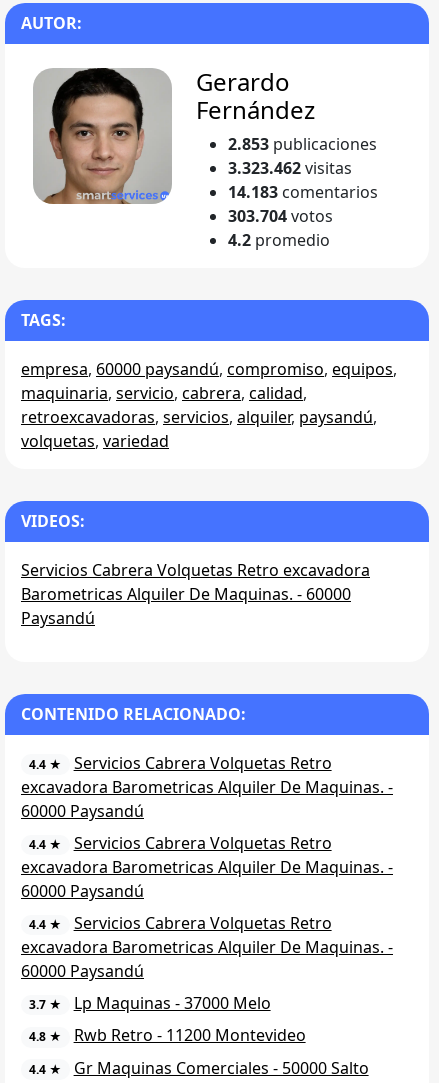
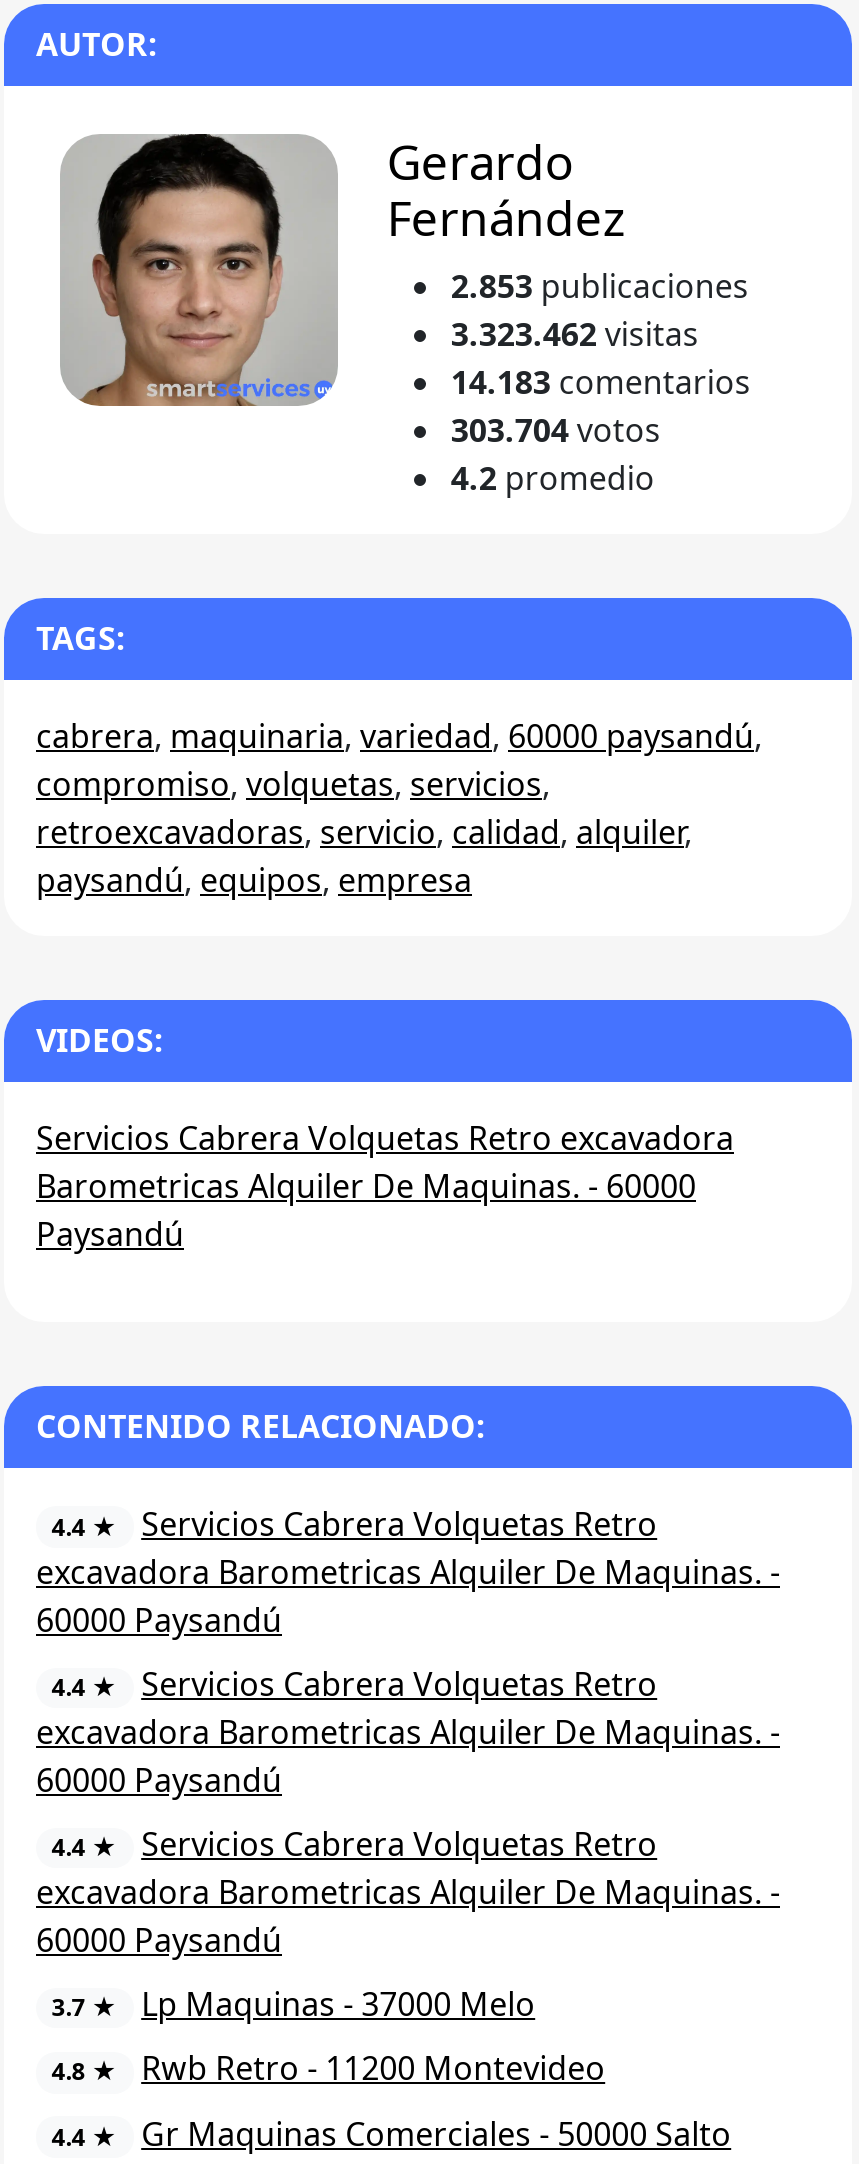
- empresa, 60000 paysandú, compromiso, equipos,
- maquinaria, servicio, cabrera, calidad,
- retroexcavadoras, servicios, alquiler, paysandú,
- volquetas, variedad
+ cabrera, maquinaria, variedad, 60000 paysandú,
+ compromiso, volquetas, servicios,
+ retroexcavadoras, servicio, calidad, alquiler,
+ paysandú, equipos, empresa
